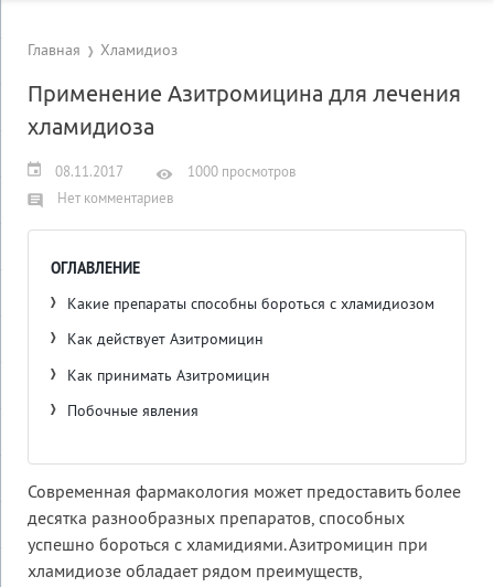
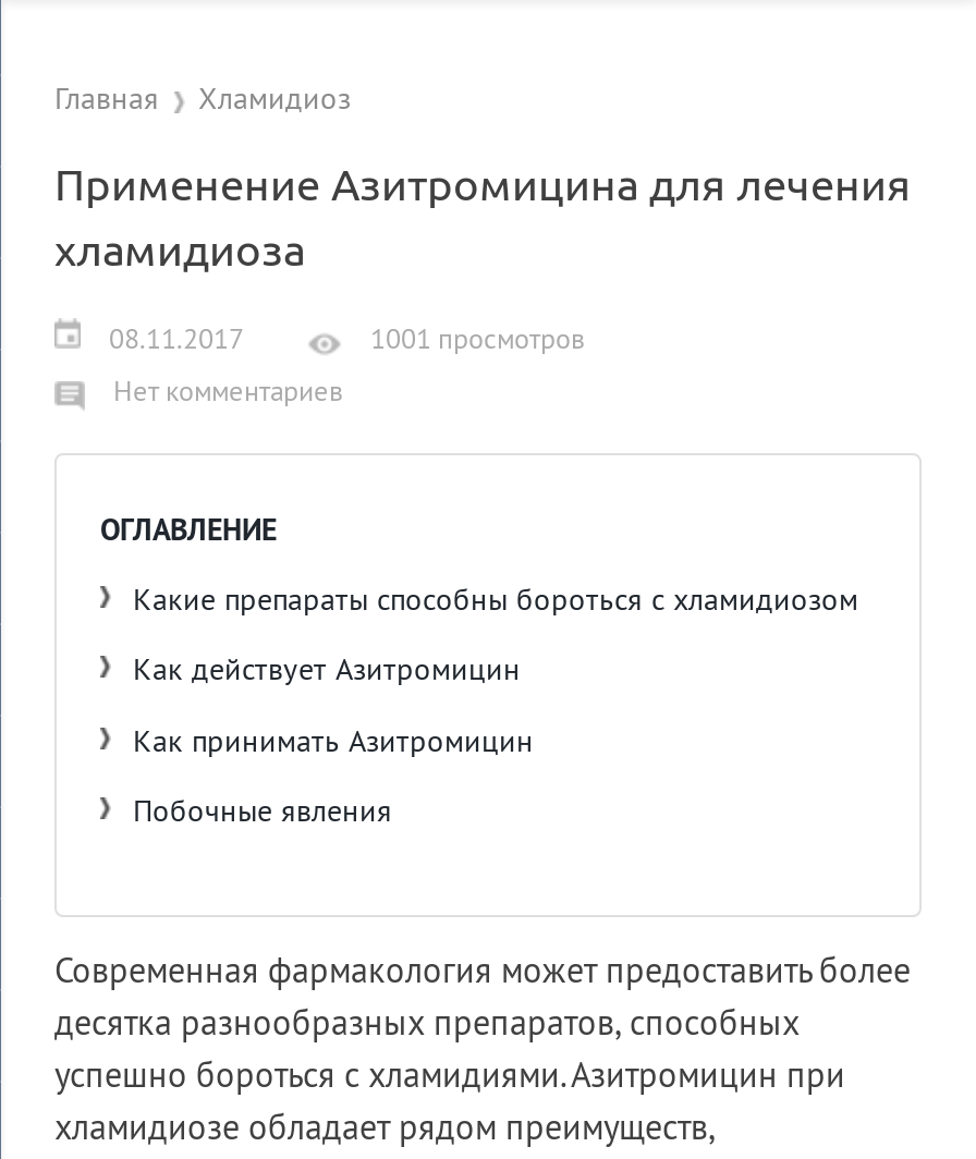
- 1000 просмотров
+ 1001 просмотров
